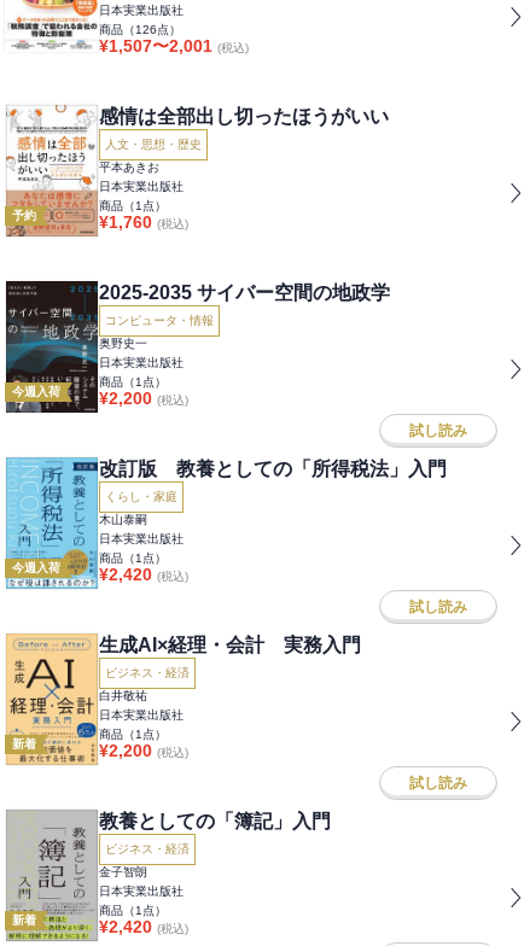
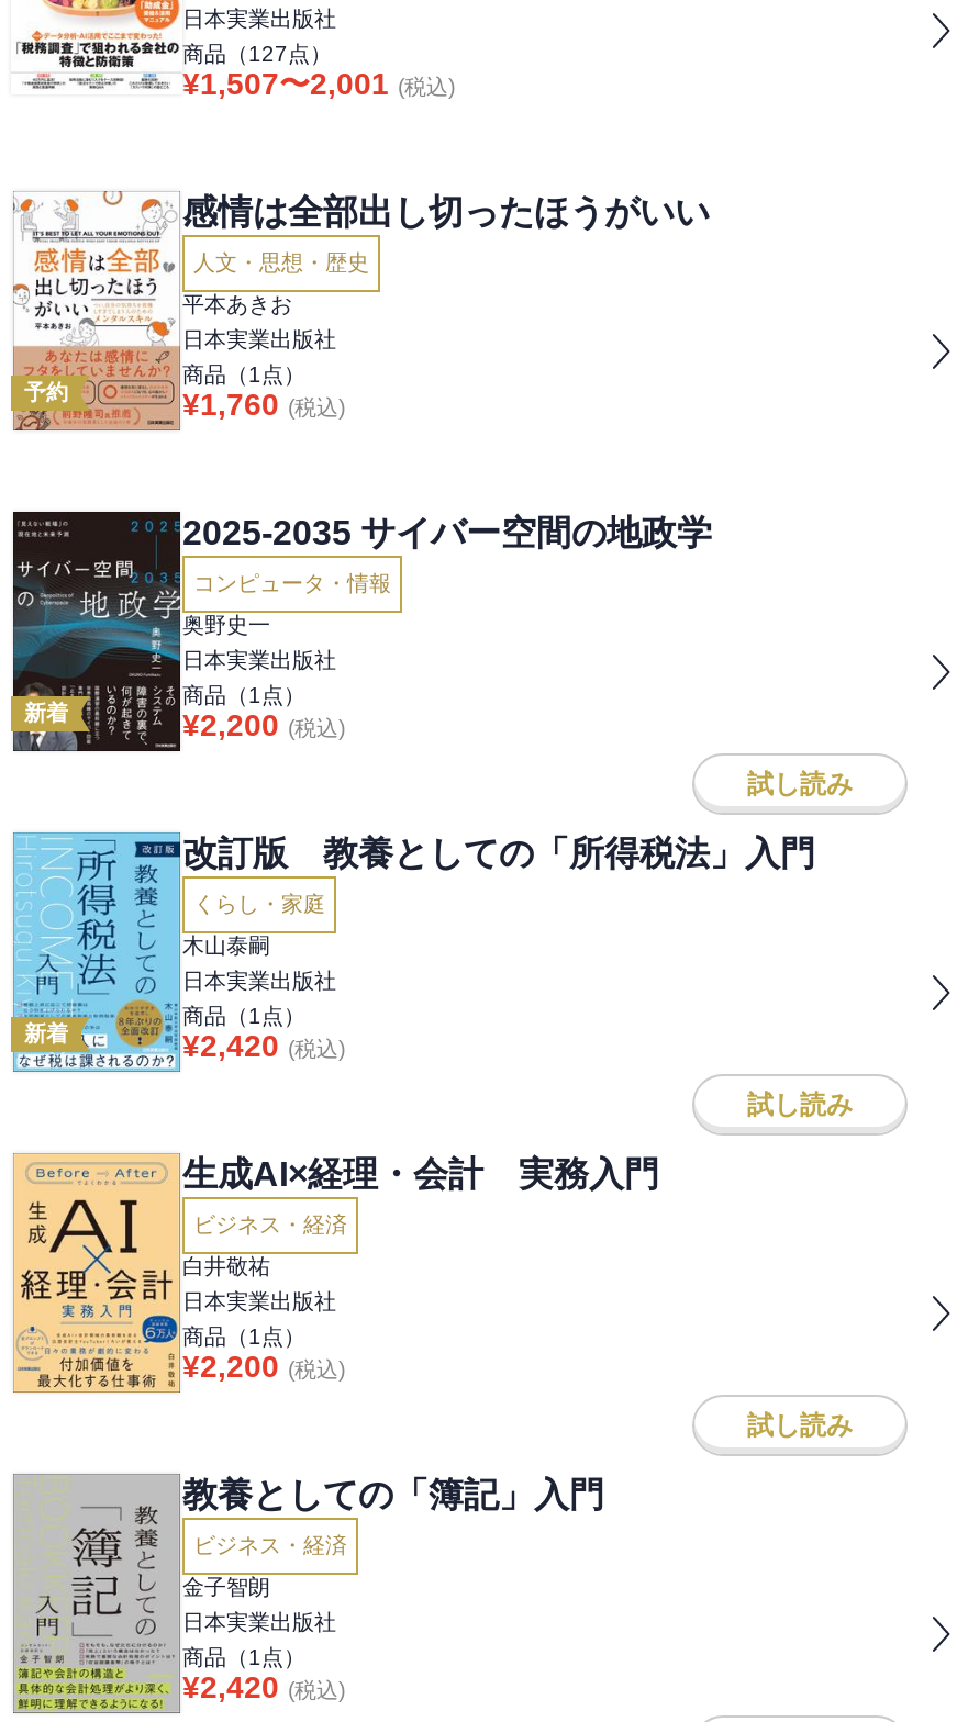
- 商品（126点）
+ 商品（127点）

- 今週入荷
+ 新着

- 今週入荷
+ 新着

- 新着

- 新着
